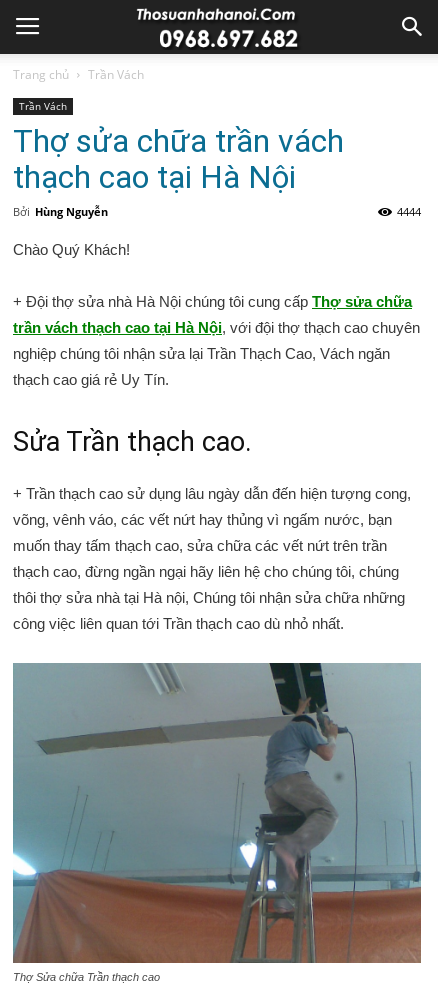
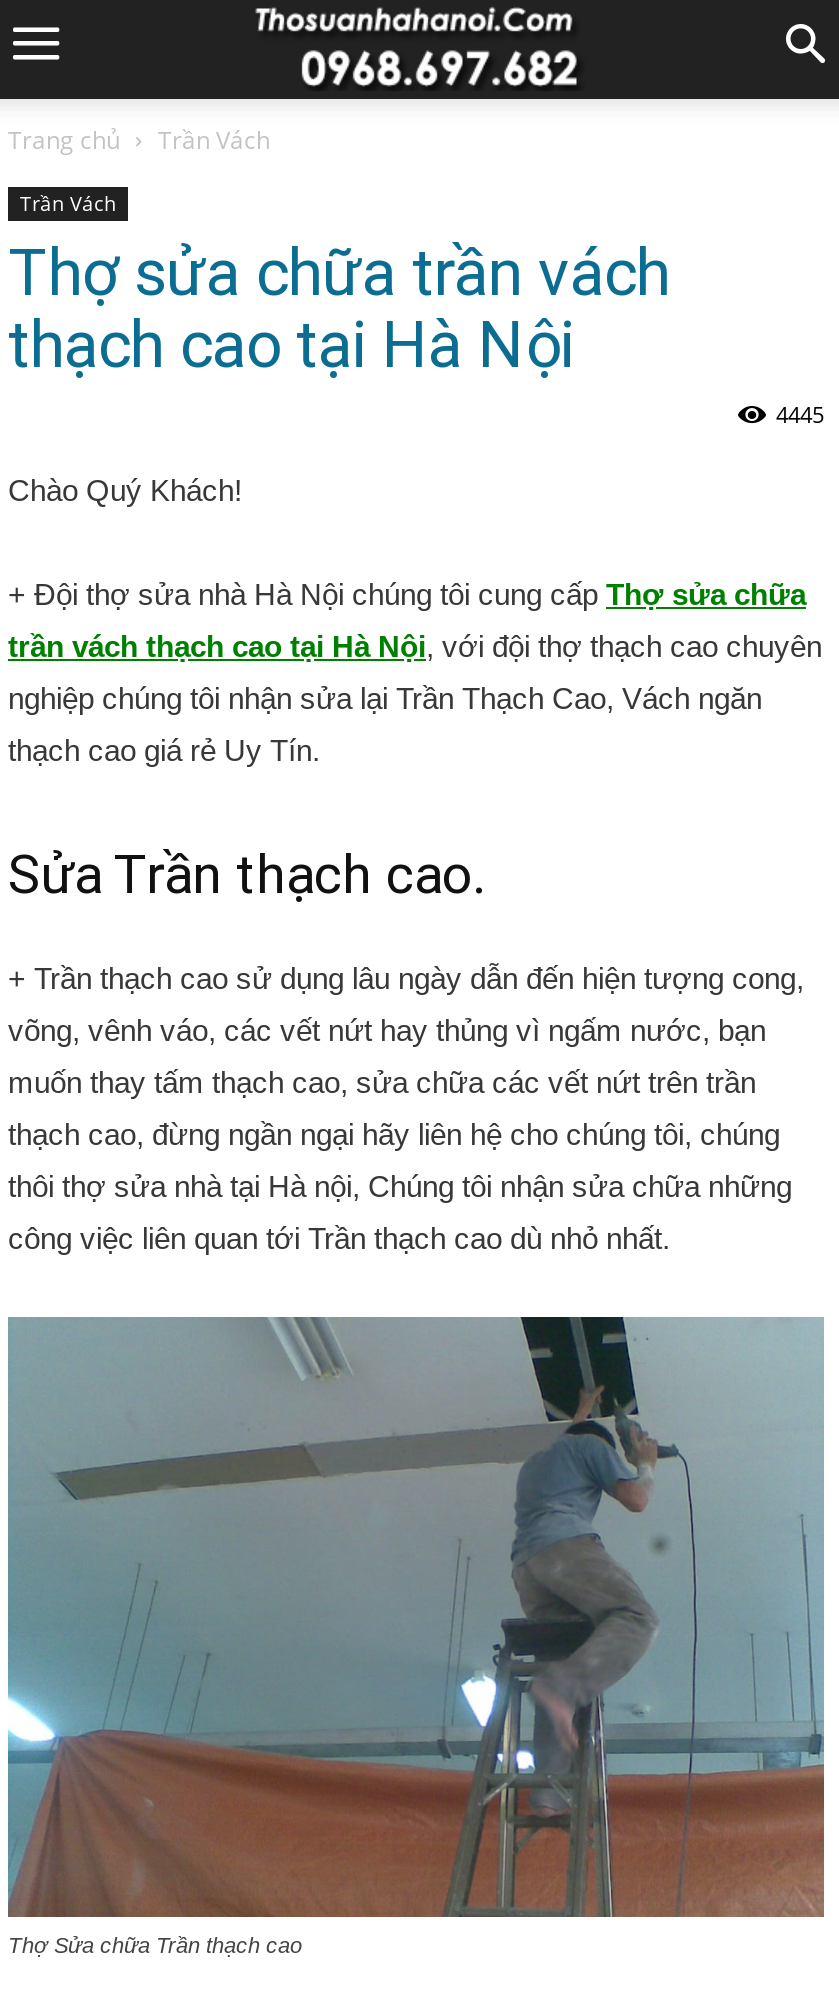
- Bởi Hùng Nguyễn
- 4444
+ 4445
